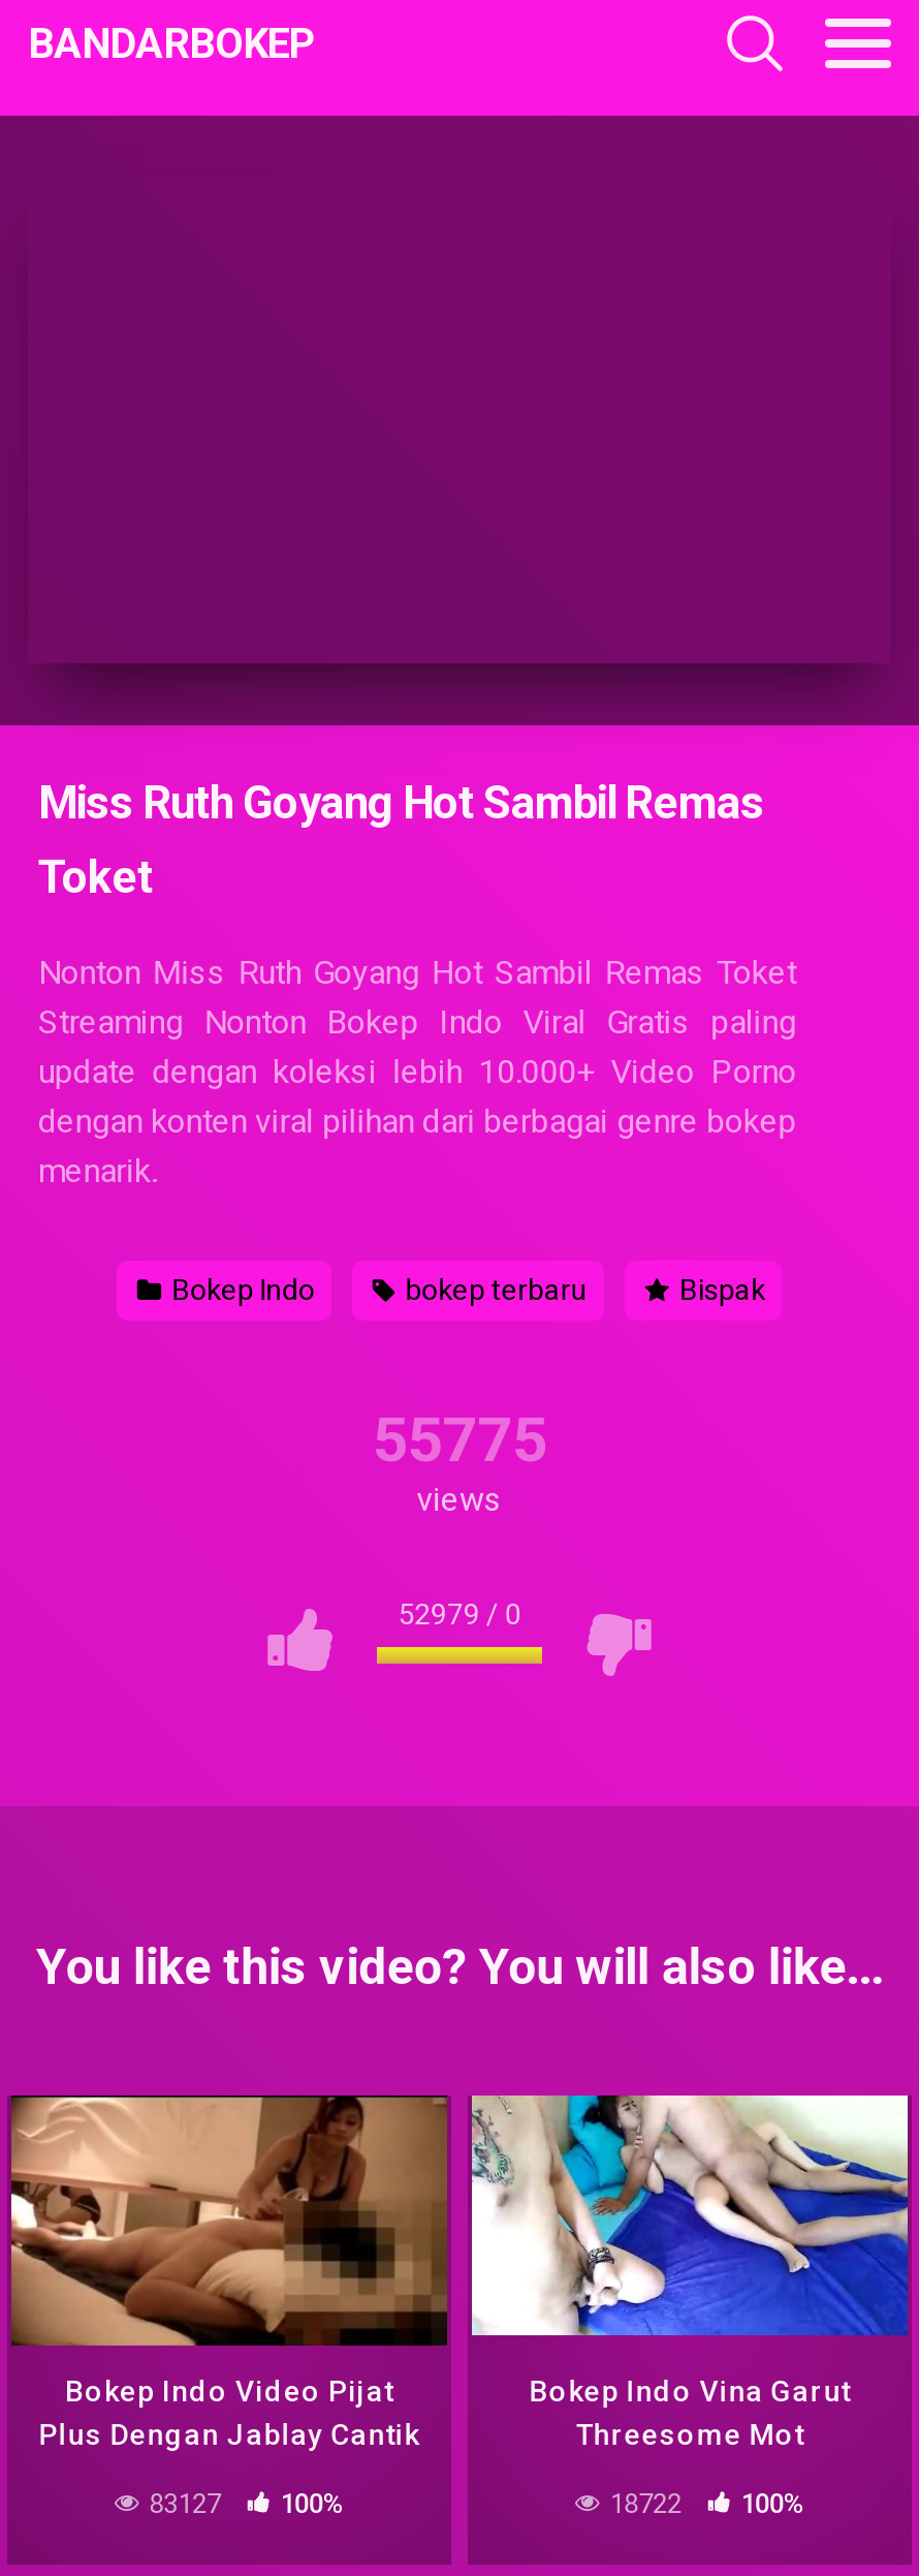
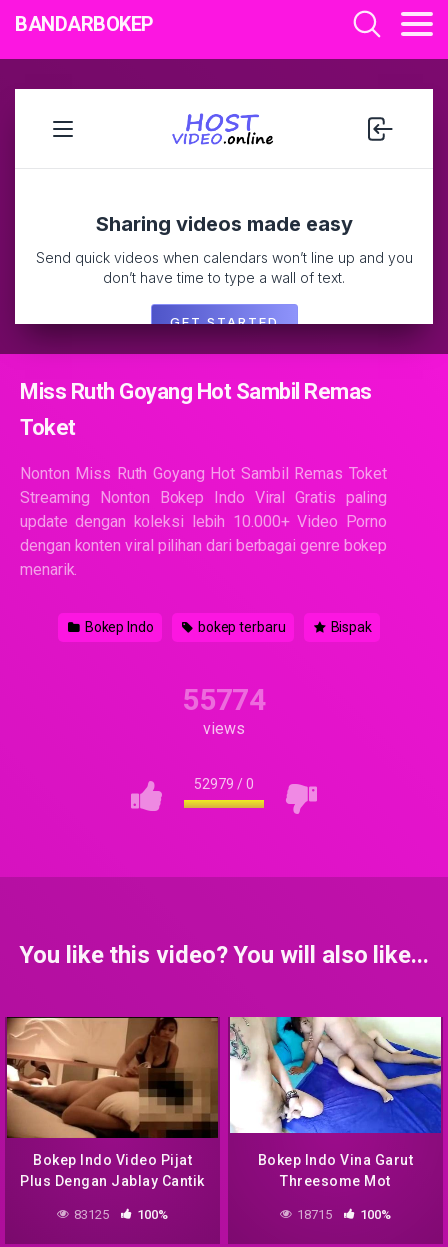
+ [image]

- 55775
+ 55774

- 83127 100%
+ 83125 100%

- 18722 100%
+ 18715 100%
